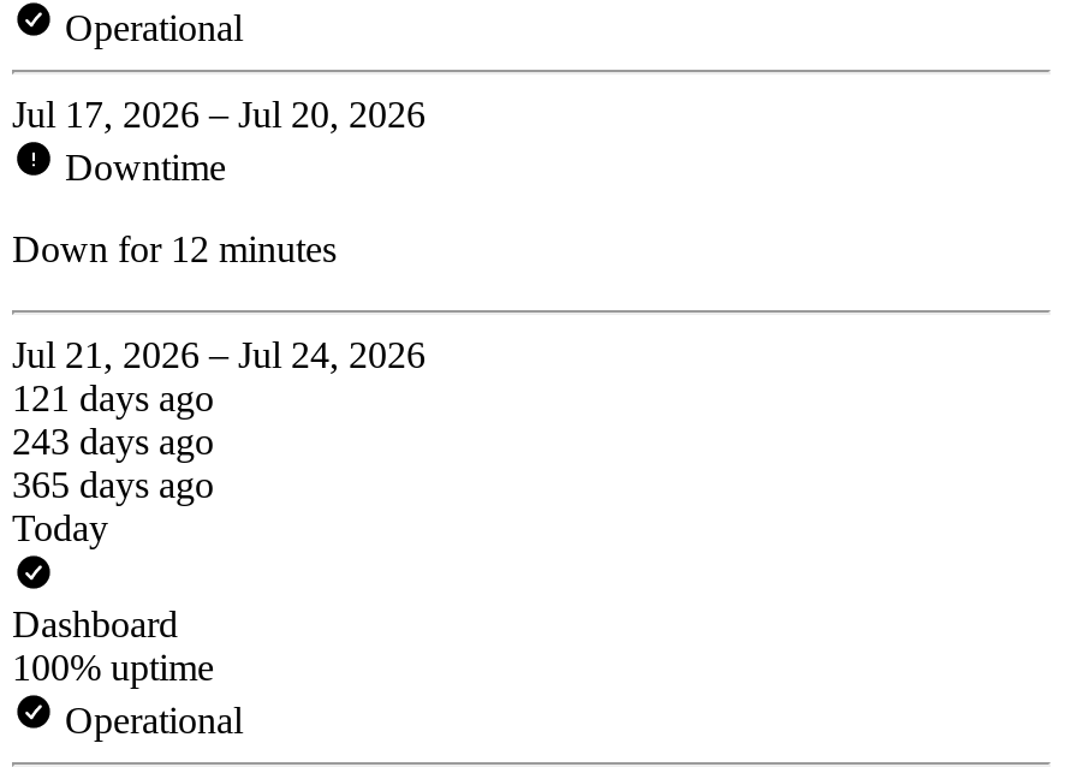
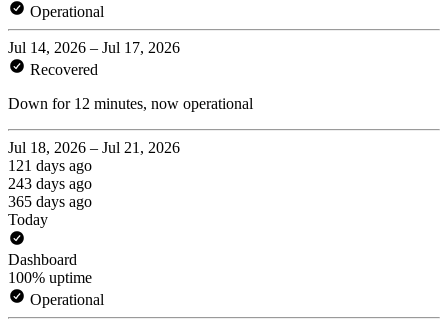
- Jul 17, 2026 – Jul 20, 2026
- Downtime
+ Jul 14, 2026 – Jul 17, 2026
+ Recovered

- Down for 12 minutes
+ Down for 12 minutes, now operational

- Jul 21, 2026 – Jul 24, 2026
+ Jul 18, 2026 – Jul 21, 2026
